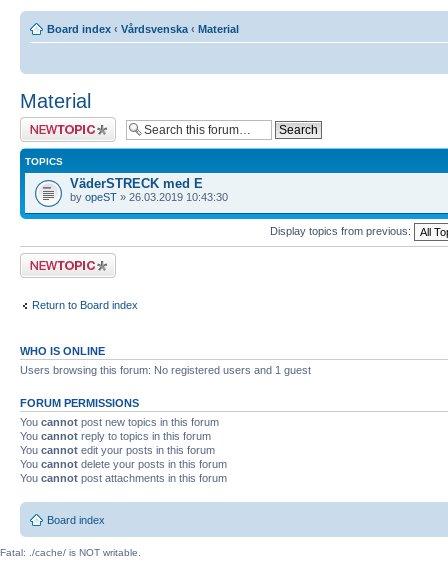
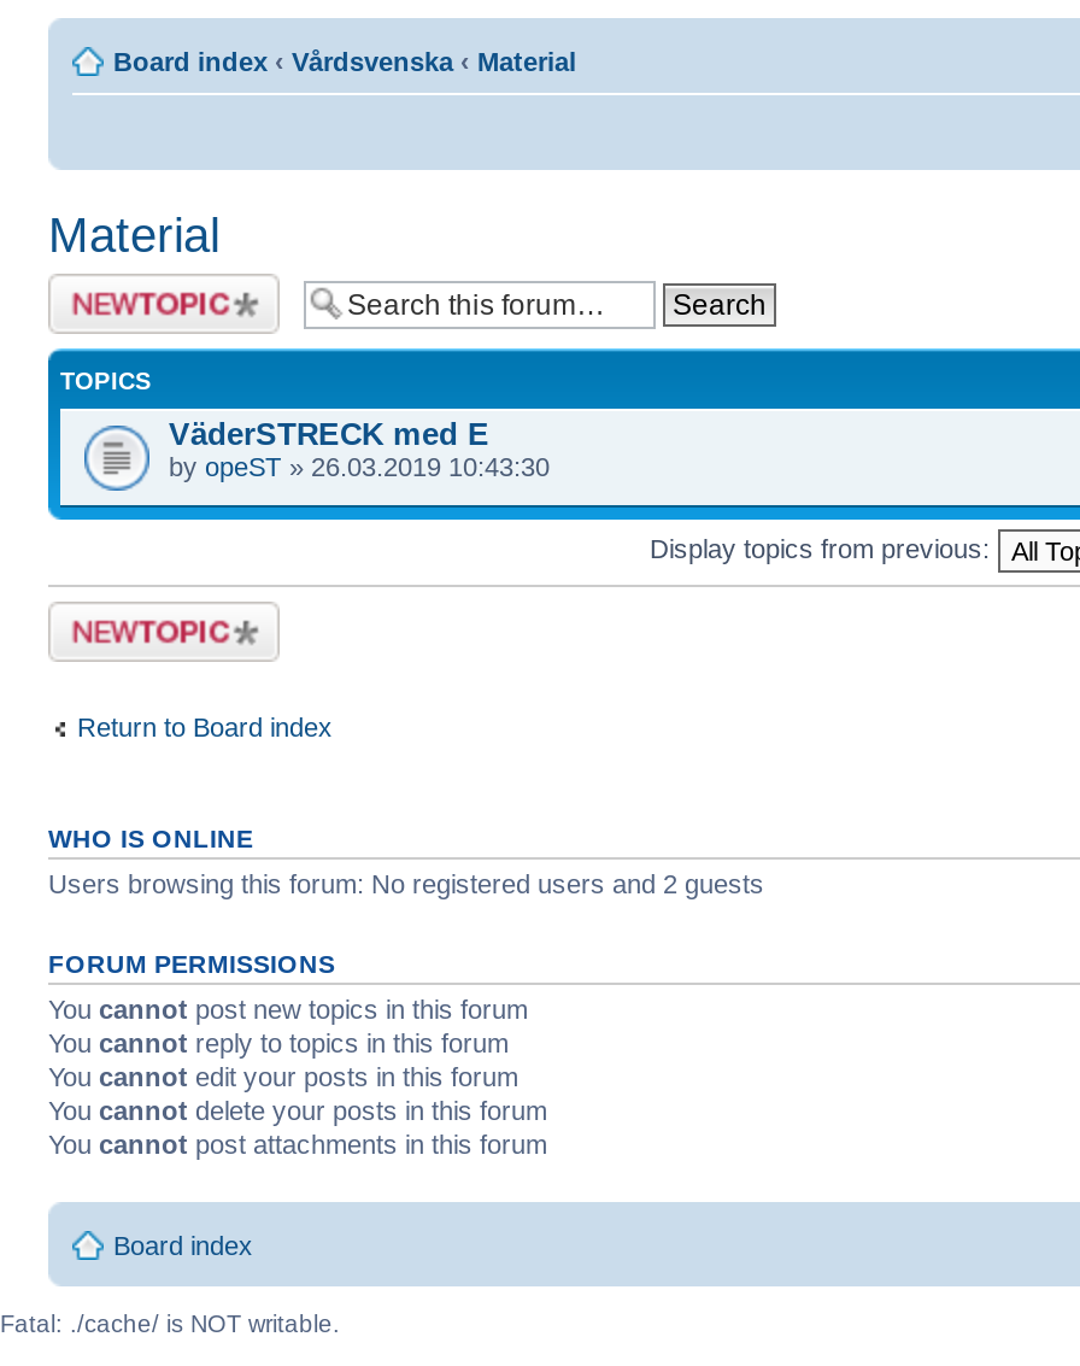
- Users browsing this forum: No registered users and 1 guest
+ Users browsing this forum: No registered users and 2 guests
